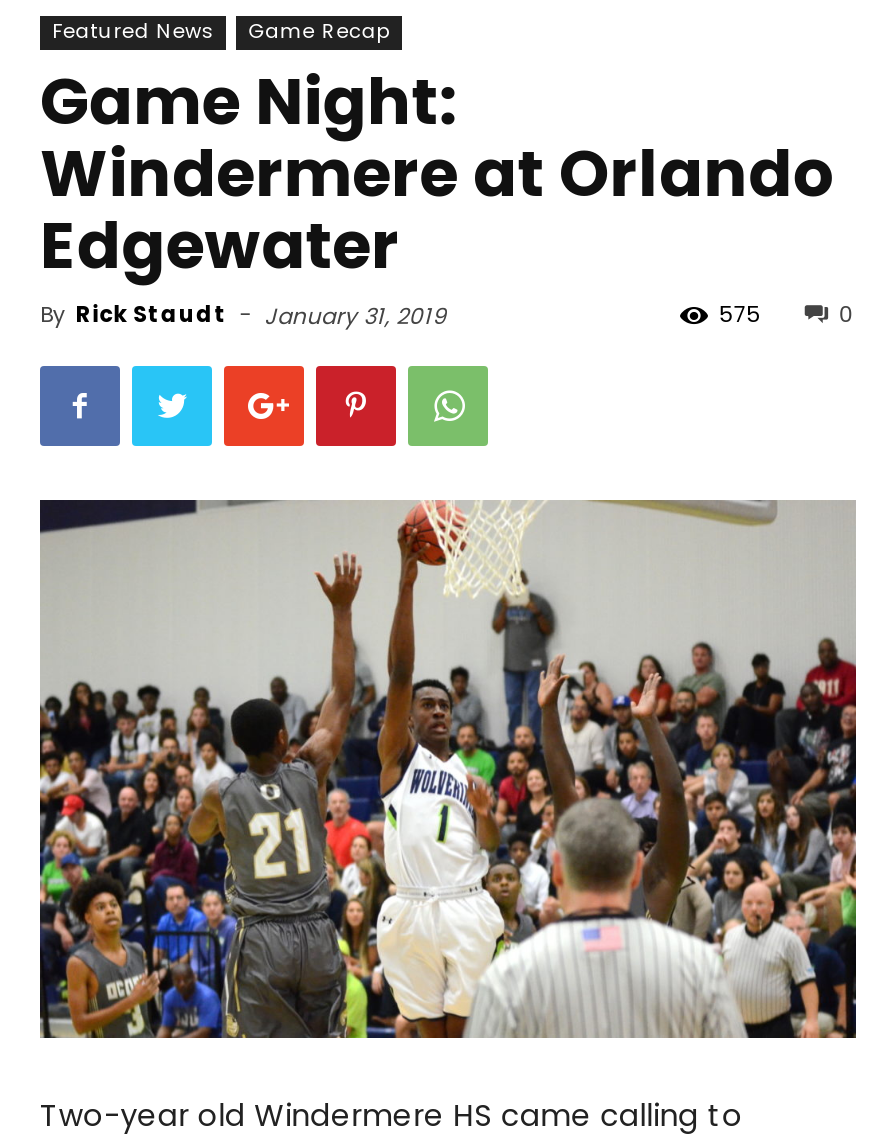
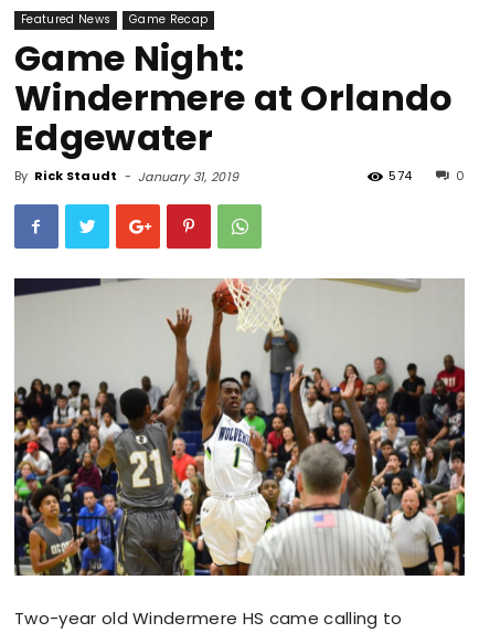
- 575
+ 574
